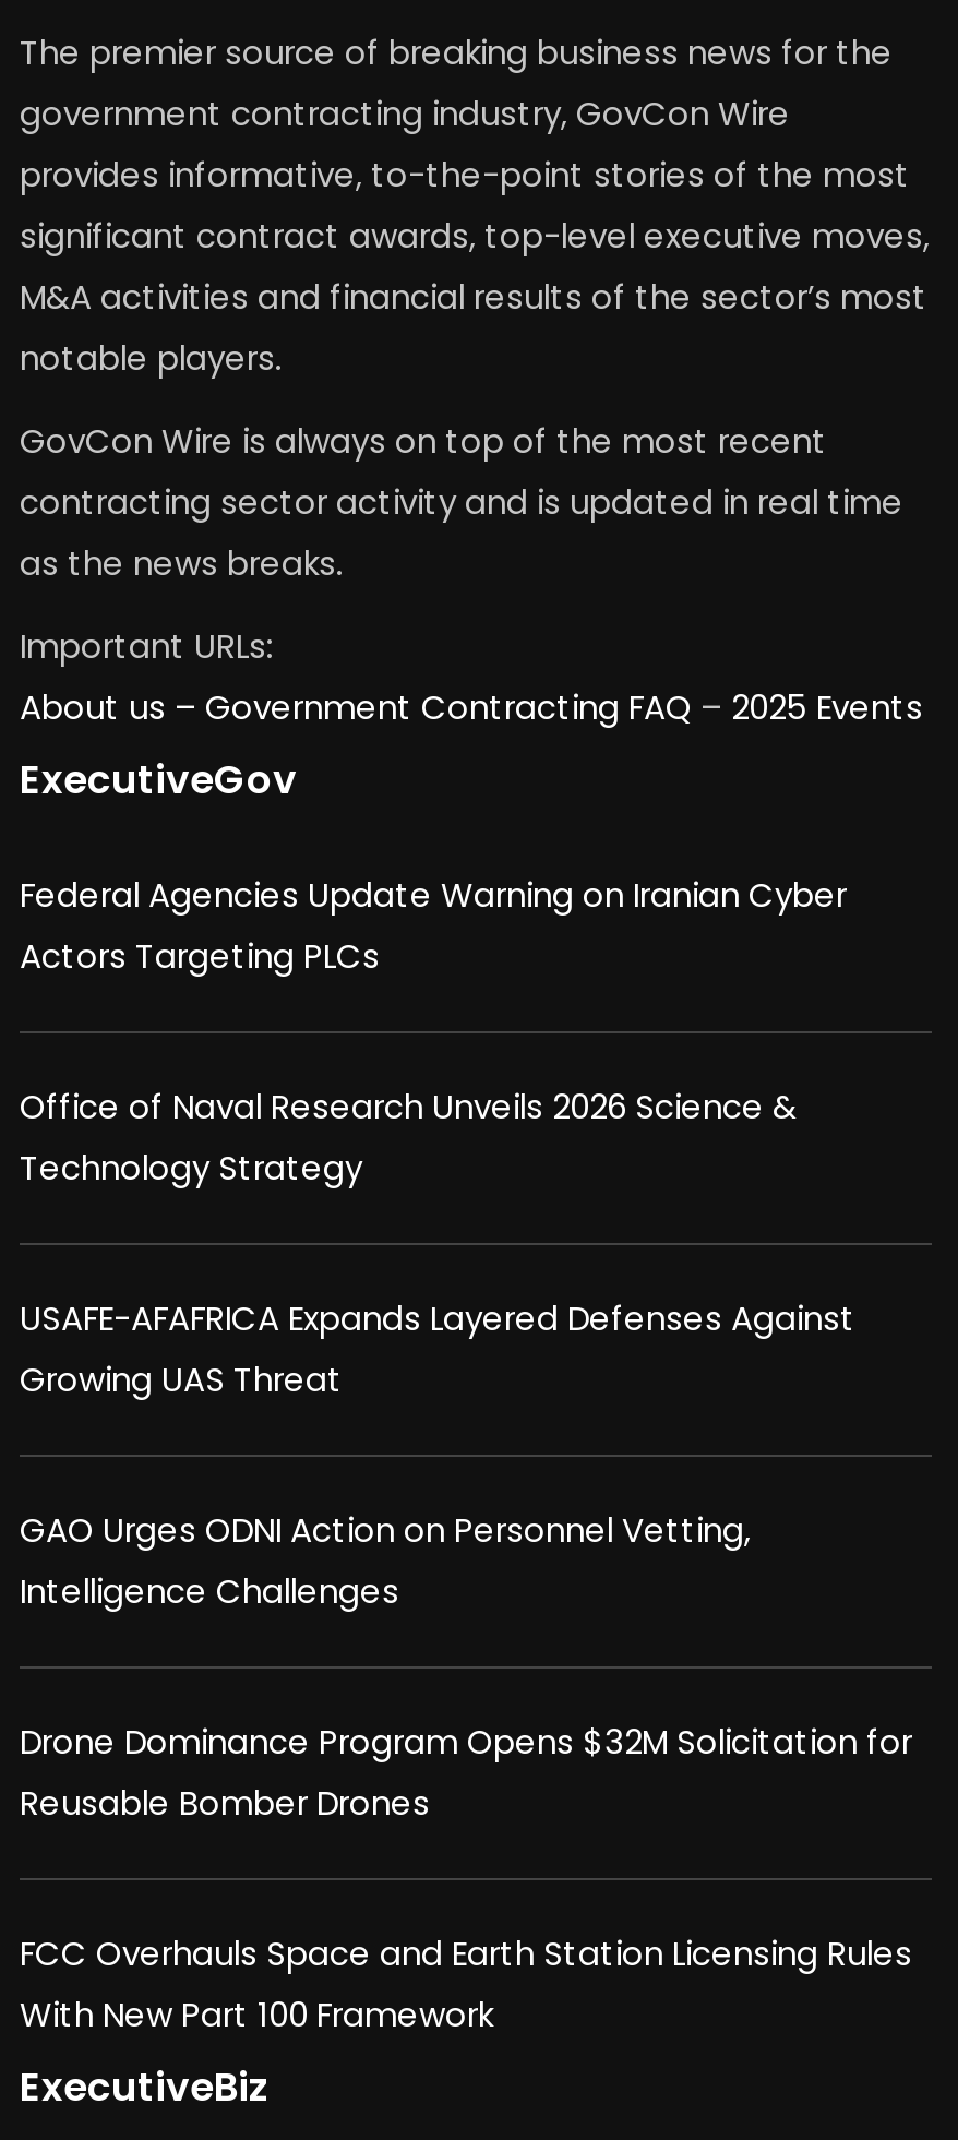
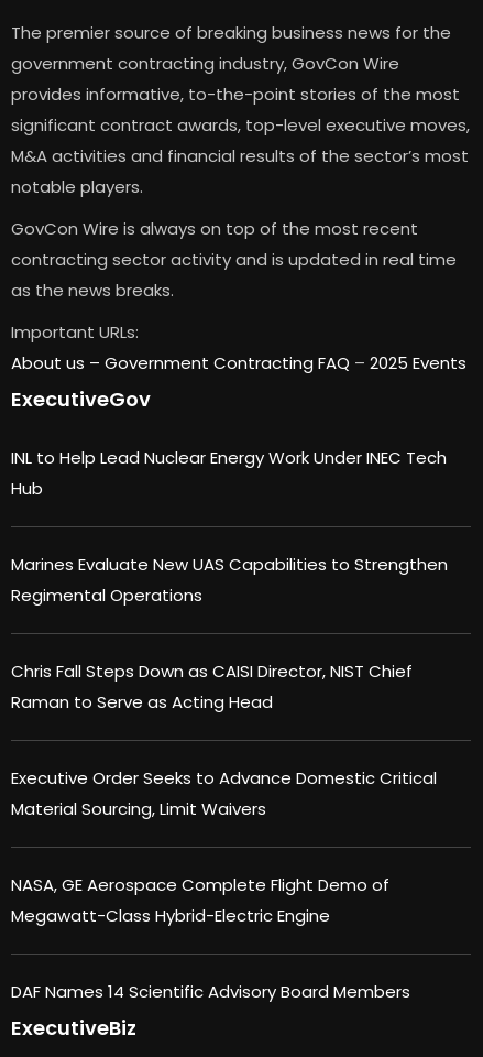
- Federal Agencies Update Warning on Iranian Cyber
- Actors Targeting PLCs
+ INL to Help Lead Nuclear Energy Work Under INEC Tech
+ Hub

- Office of Naval Research Unveils 2026 Science &
- Technology Strategy
+ Marines Evaluate New UAS Capabilities to Strengthen
+ Regimental Operations

- USAFE-AFAFRICA Expands Layered Defenses Against
- Growing UAS Threat
+ Chris Fall Steps Down as CAISI Director, NIST Chief
+ Raman to Serve as Acting Head

- GAO Urges ODNI Action on Personnel Vetting,
- Intelligence Challenges
+ Executive Order Seeks to Advance Domestic Critical
+ Material Sourcing, Limit Waivers

- Drone Dominance Program Opens $32M Solicitation for
- Reusable Bomber Drones
+ NASA, GE Aerospace Complete Flight Demo of
+ Megawatt-Class Hybrid-Electric Engine

- FCC Overhauls Space and Earth Station Licensing Rules
- With New Part 100 Framework
+ DAF Names 14 Scientific Advisory Board Members
